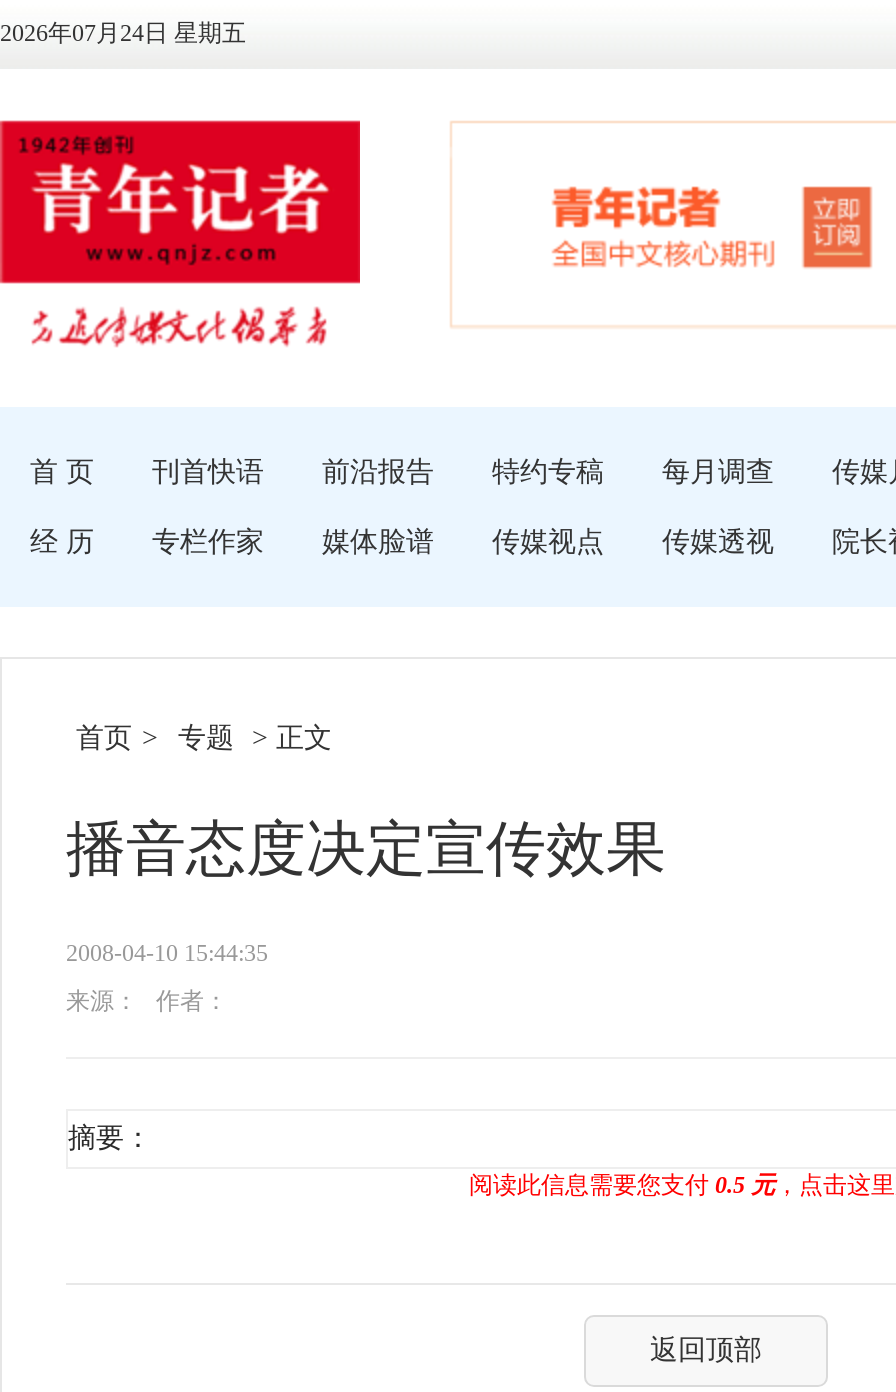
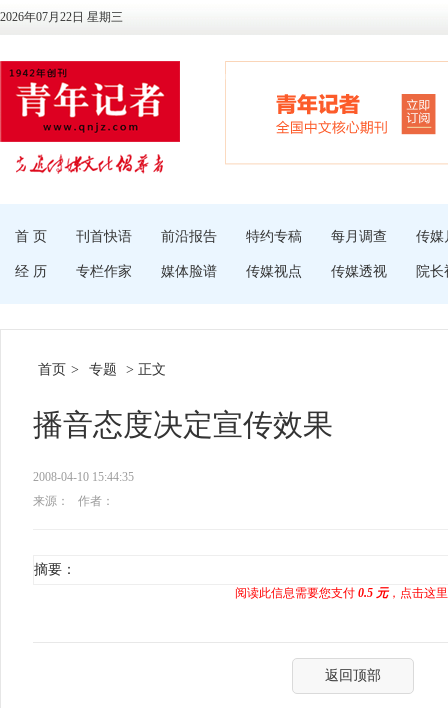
- 2026年07月24日 星期五
+ 2026年07月22日 星期三
